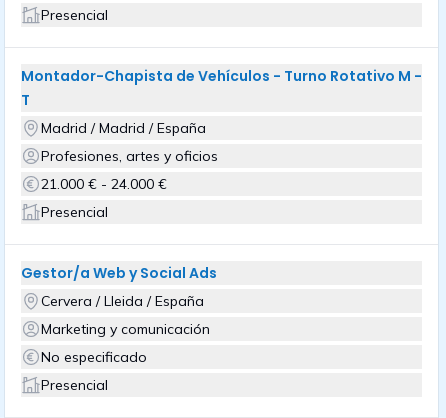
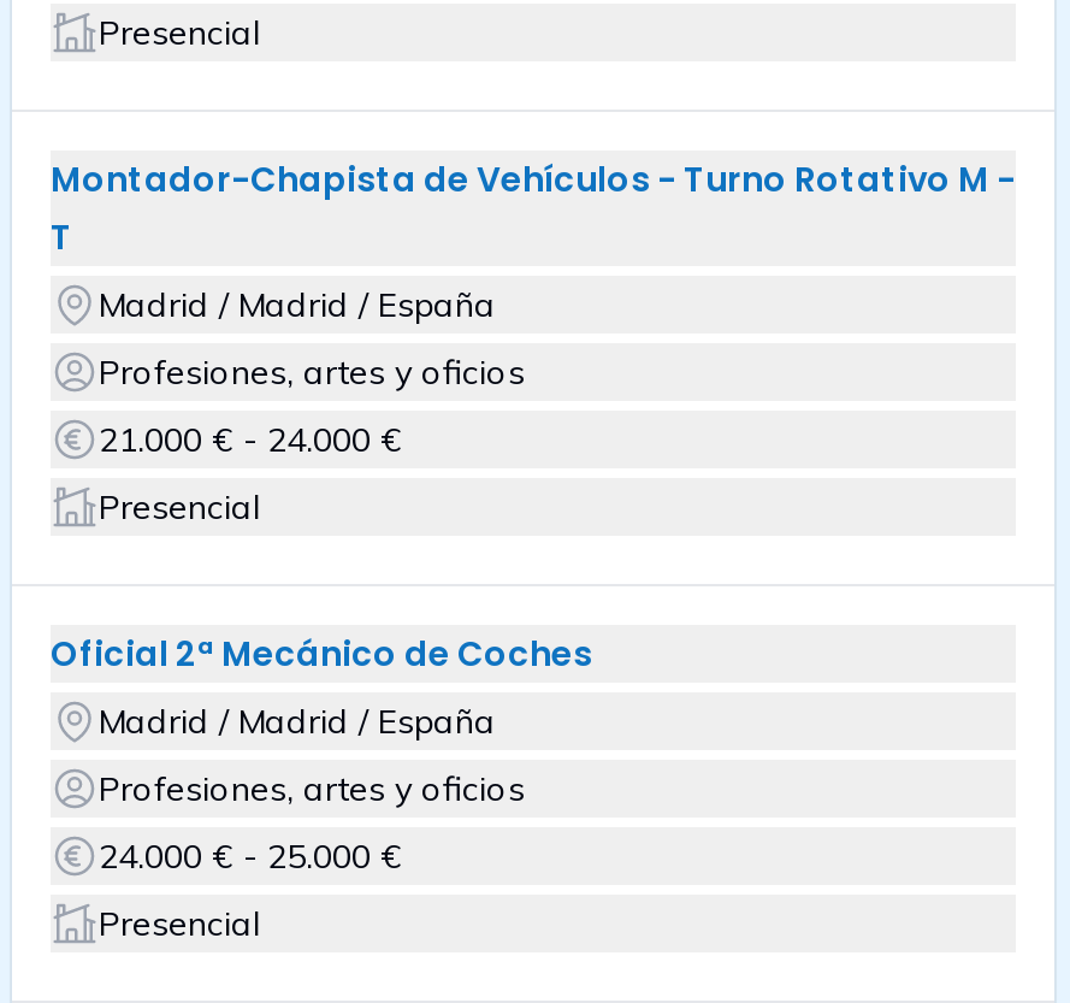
- Gestor/a Web y Social Ads
- Cervera / Lleida / España
+ Oficial 2ª Mecánico de Coches
+ Madrid / Madrid / España

- Marketing y comunicación
+ Profesiones, artes y oficios

- No especificado
+ 24.000 € - 25.000 €
